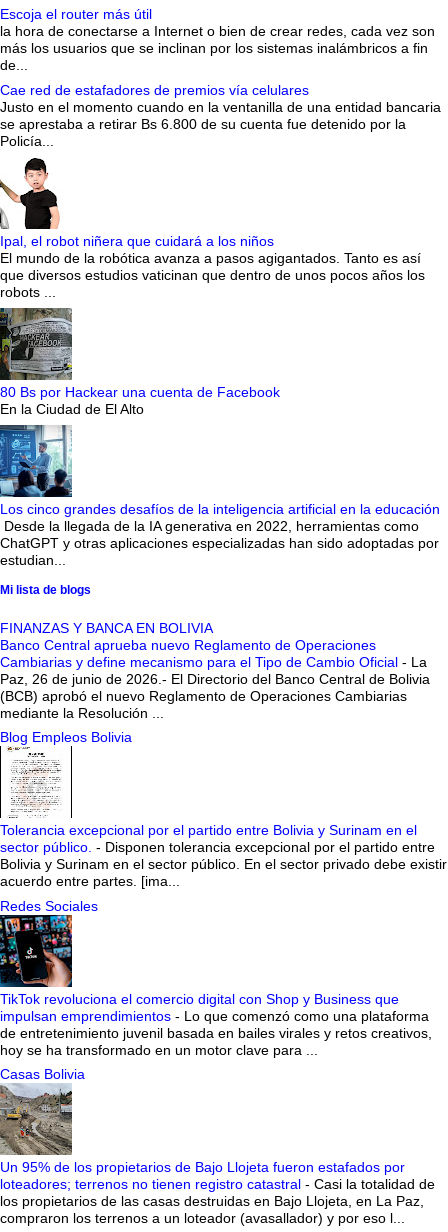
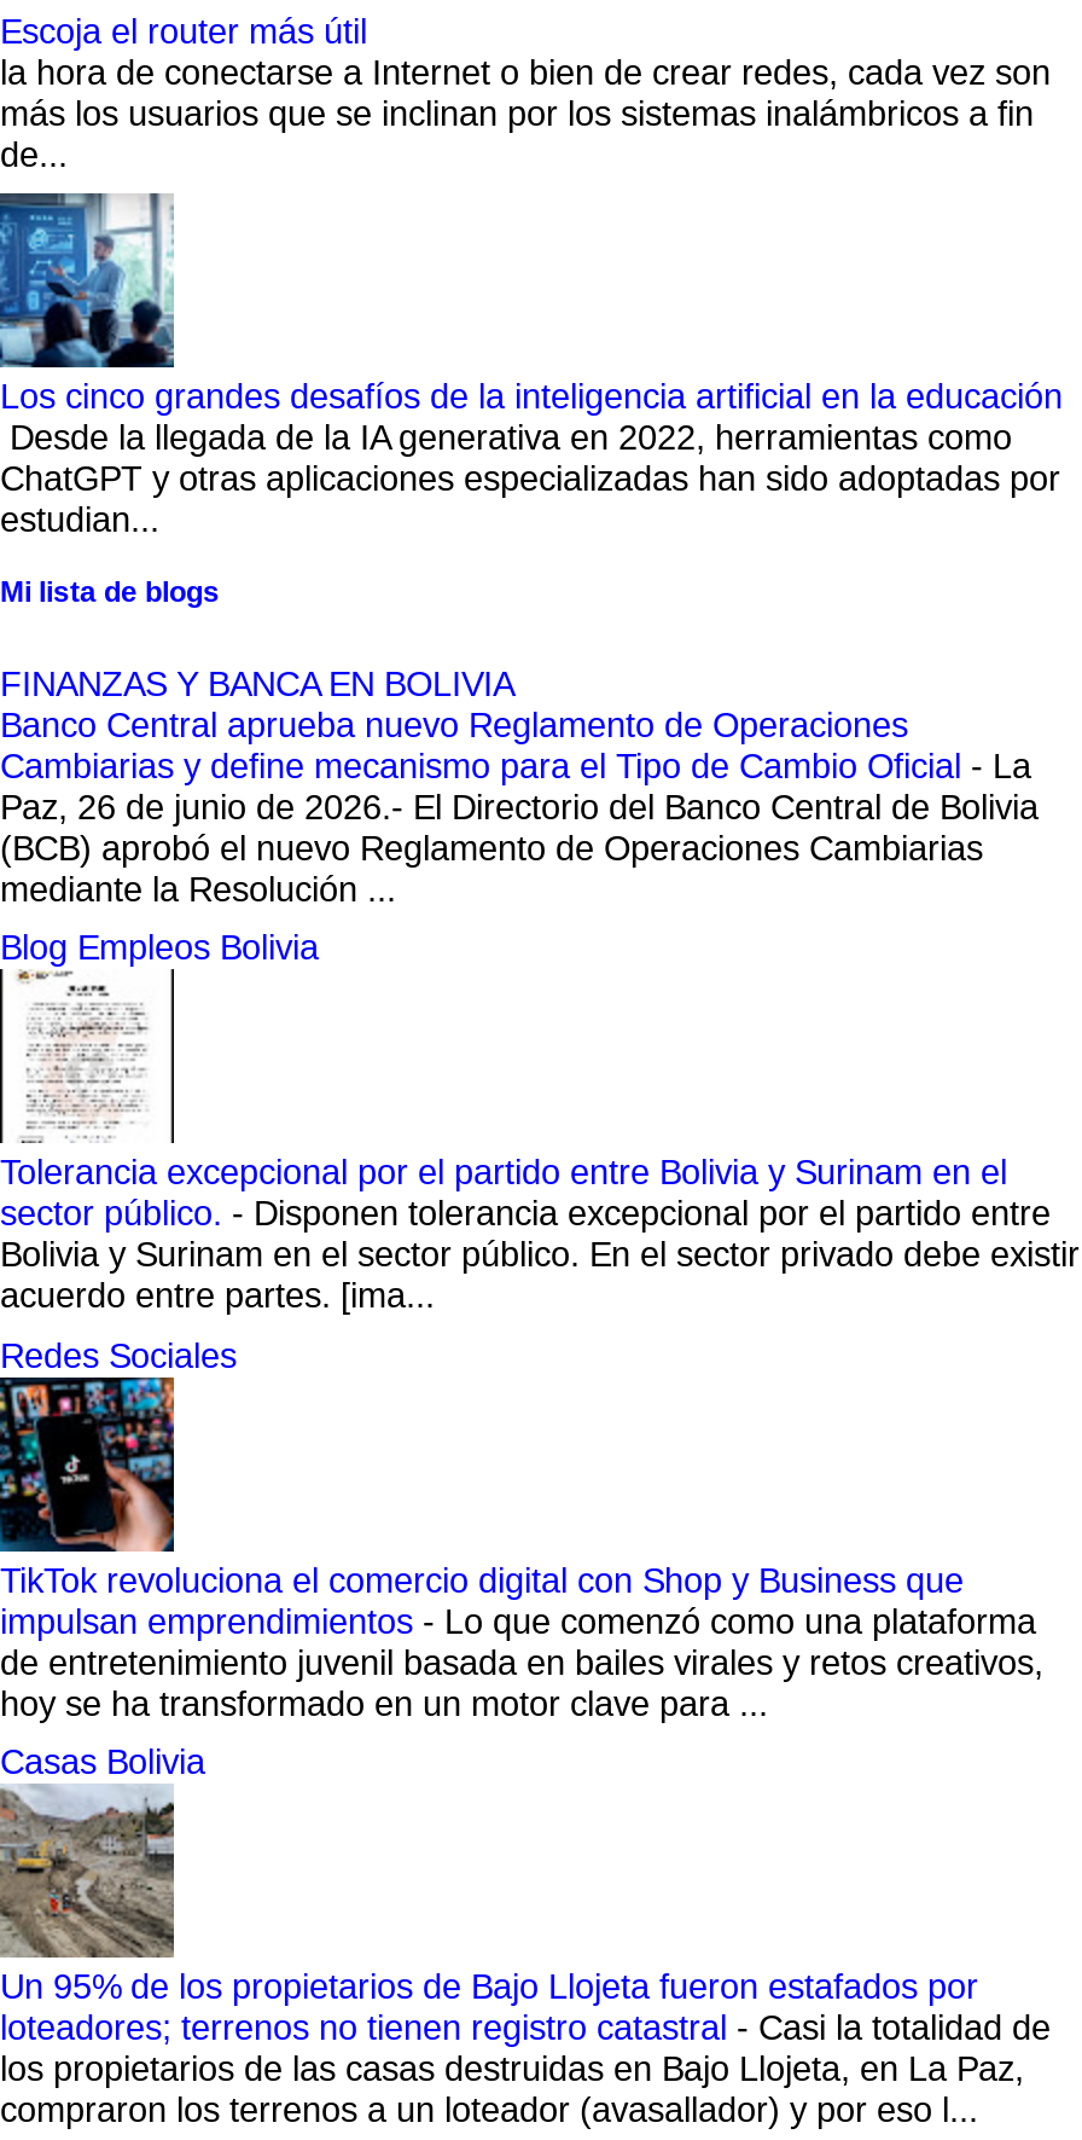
- Cae red de estafadores de premios vía celulares
- Justo en el momento cuando en la ventanilla de una entidad bancaria
- se aprestaba a retirar Bs 6.800 de su cuenta fue detenido por la
- Policía...

- [image]
- Ipal, el robot niñera que cuidará a los niños
- El mundo de la robótica avanza a pasos agigantados. Tanto es así
- que diversos estudios vaticinan que dentro de unos pocos años los
- robots ...

- [image]
- 80 Bs por Hackear una cuenta de Facebook
- En la Ciudad de El Alto
